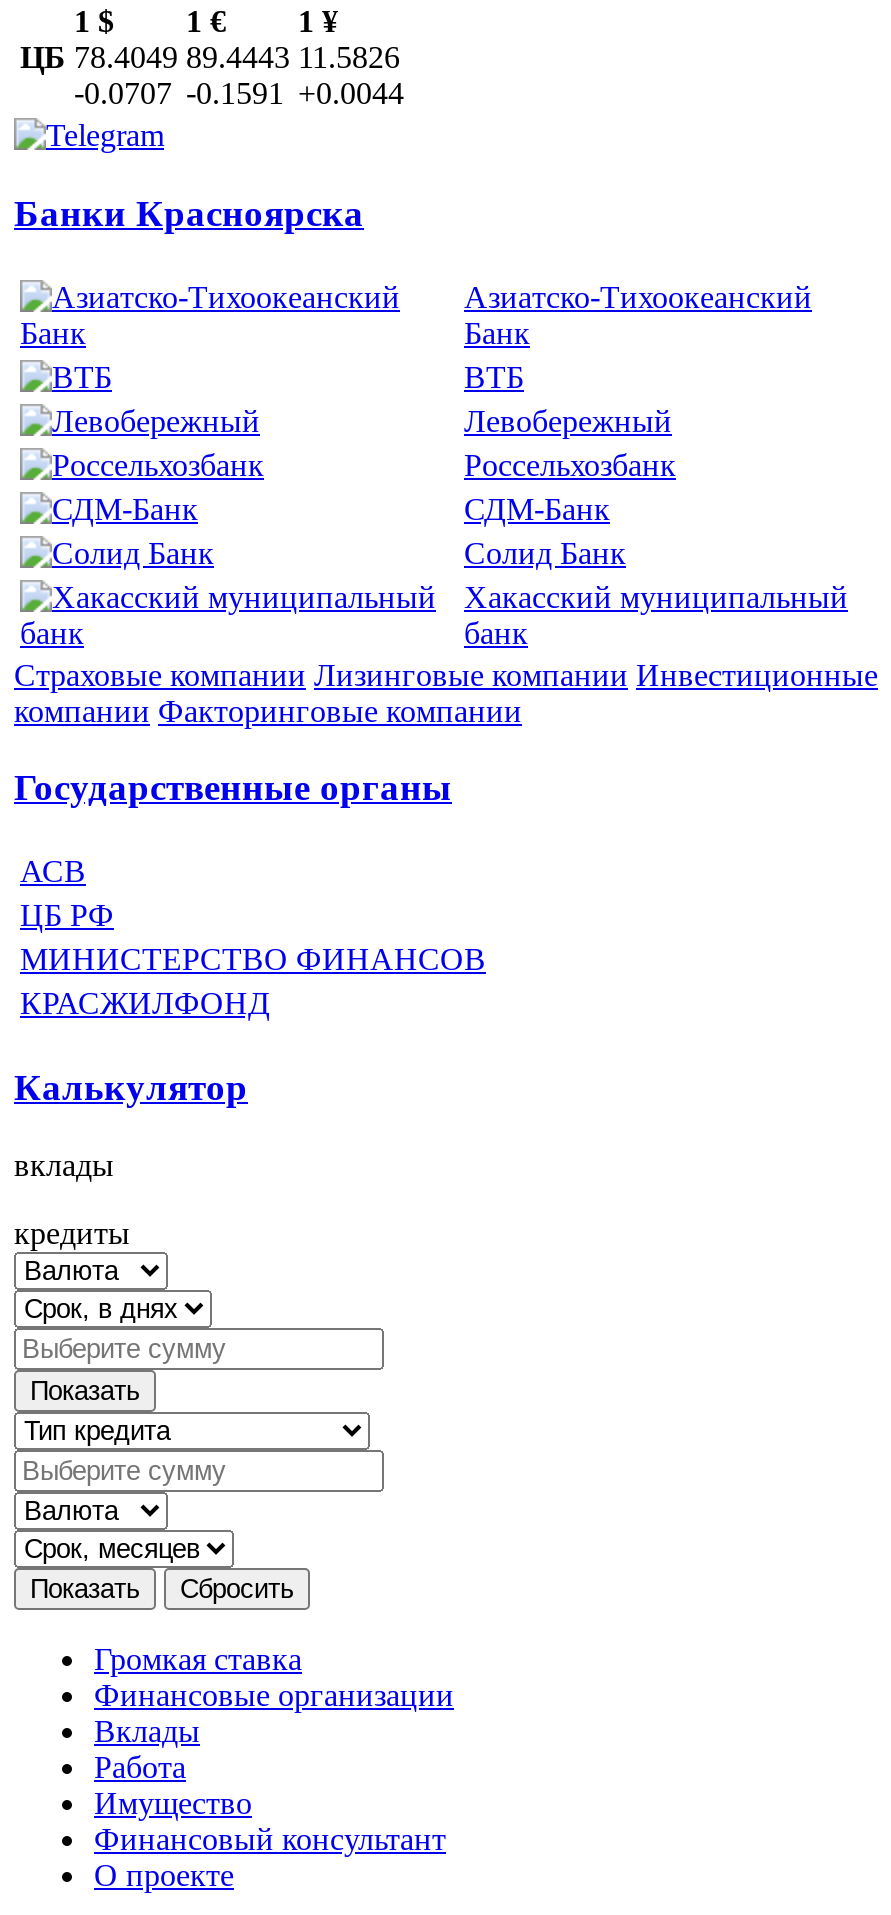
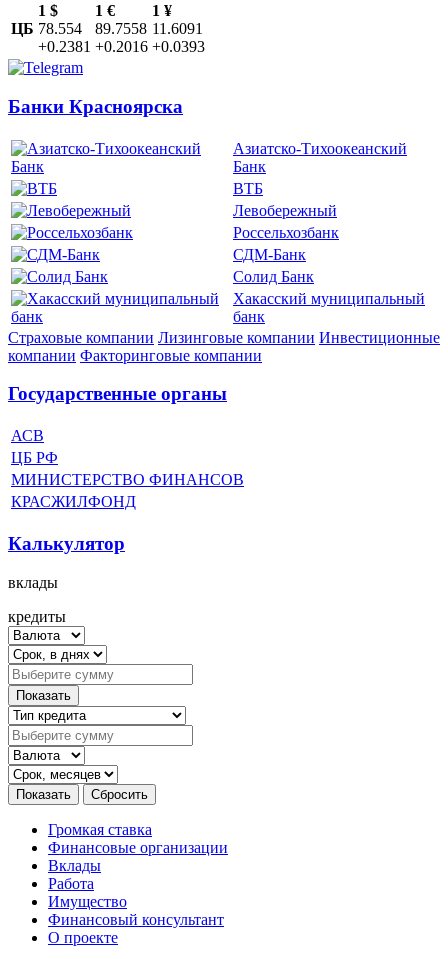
- 78.4049
+ 78.554

- 89.4443
+ 89.7558

- 11.5826
+ 11.6091

- -0.0707
+ +0.2381

- -0.1591
+ +0.2016

- +0.0044
+ +0.0393
